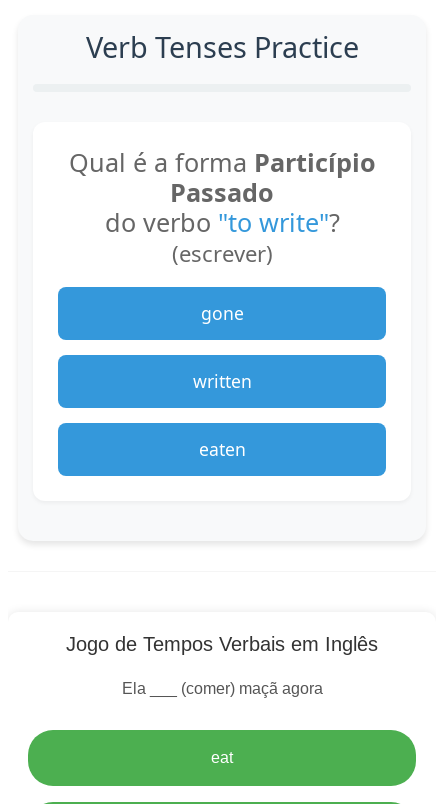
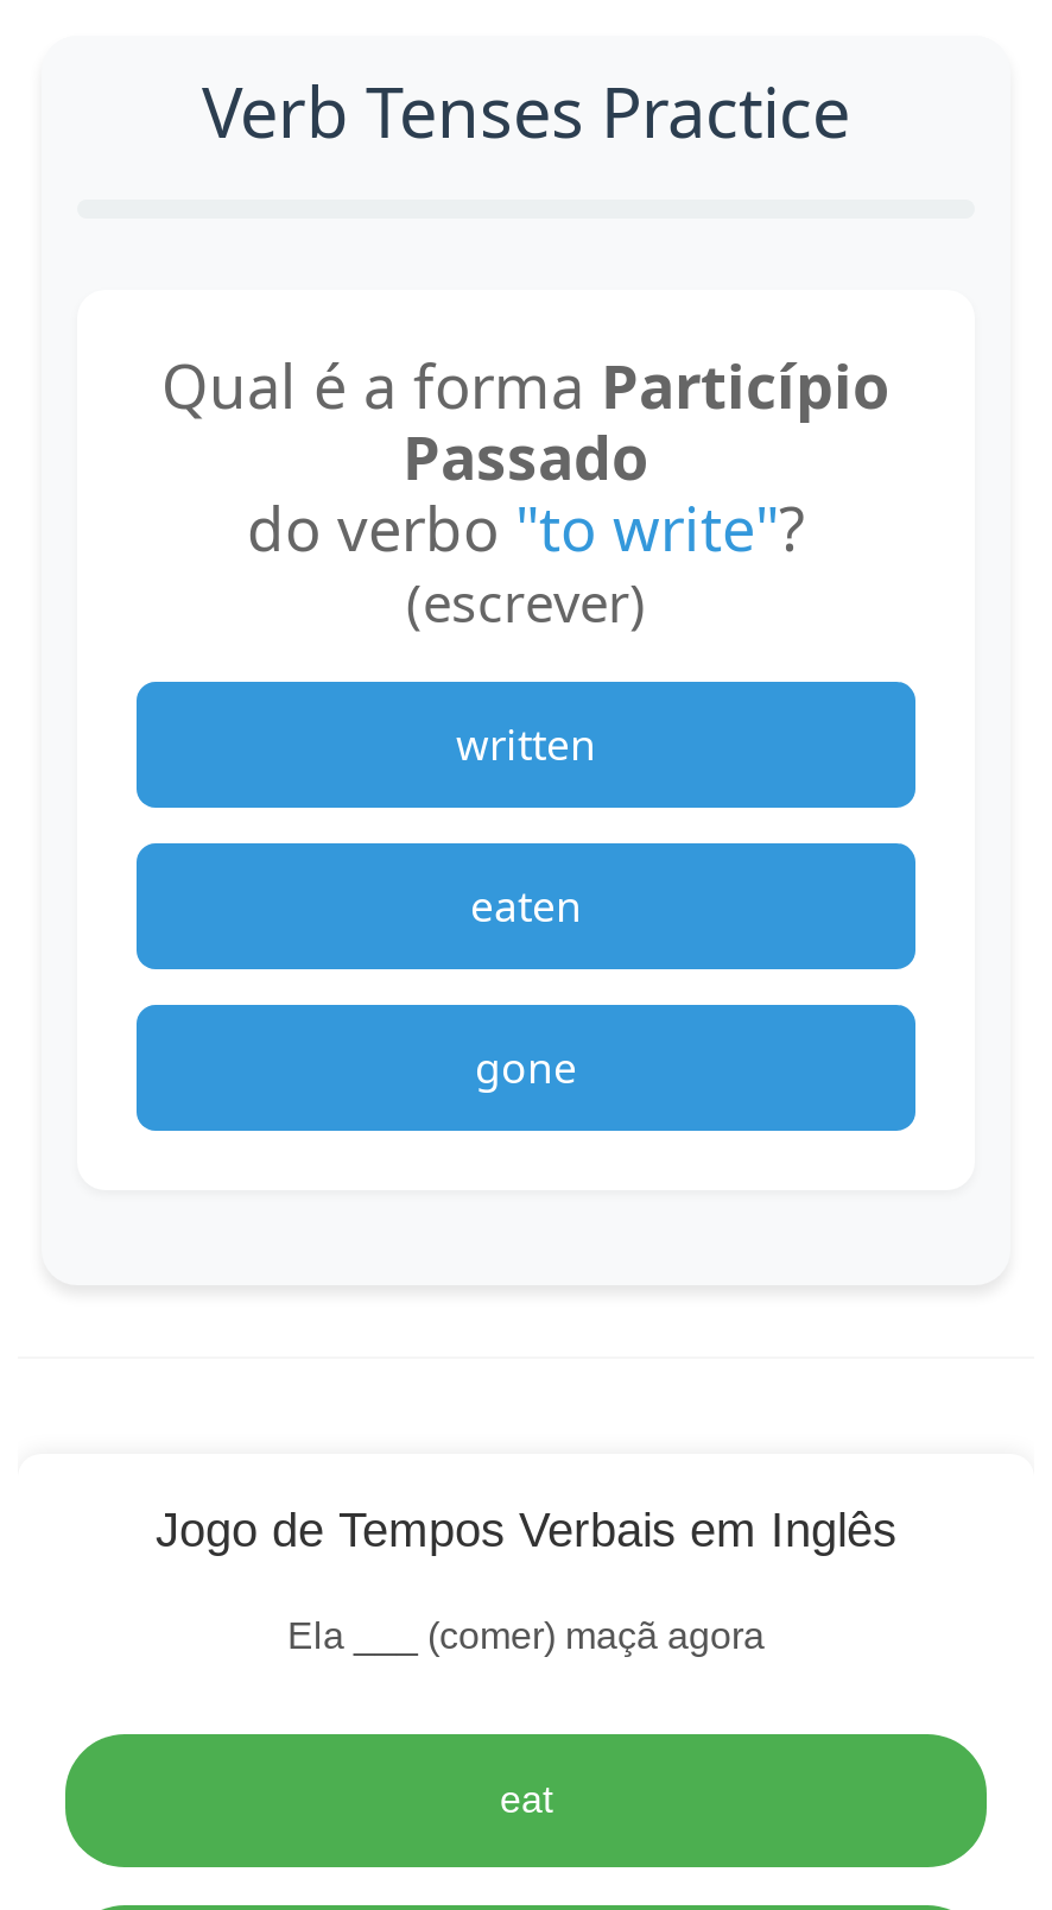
moved down: gone

moved up: written | eaten
